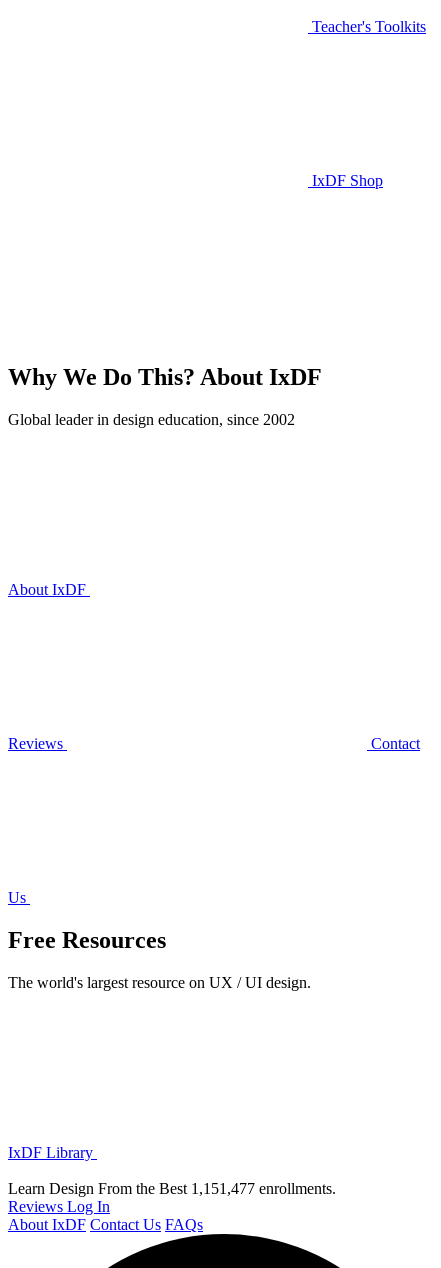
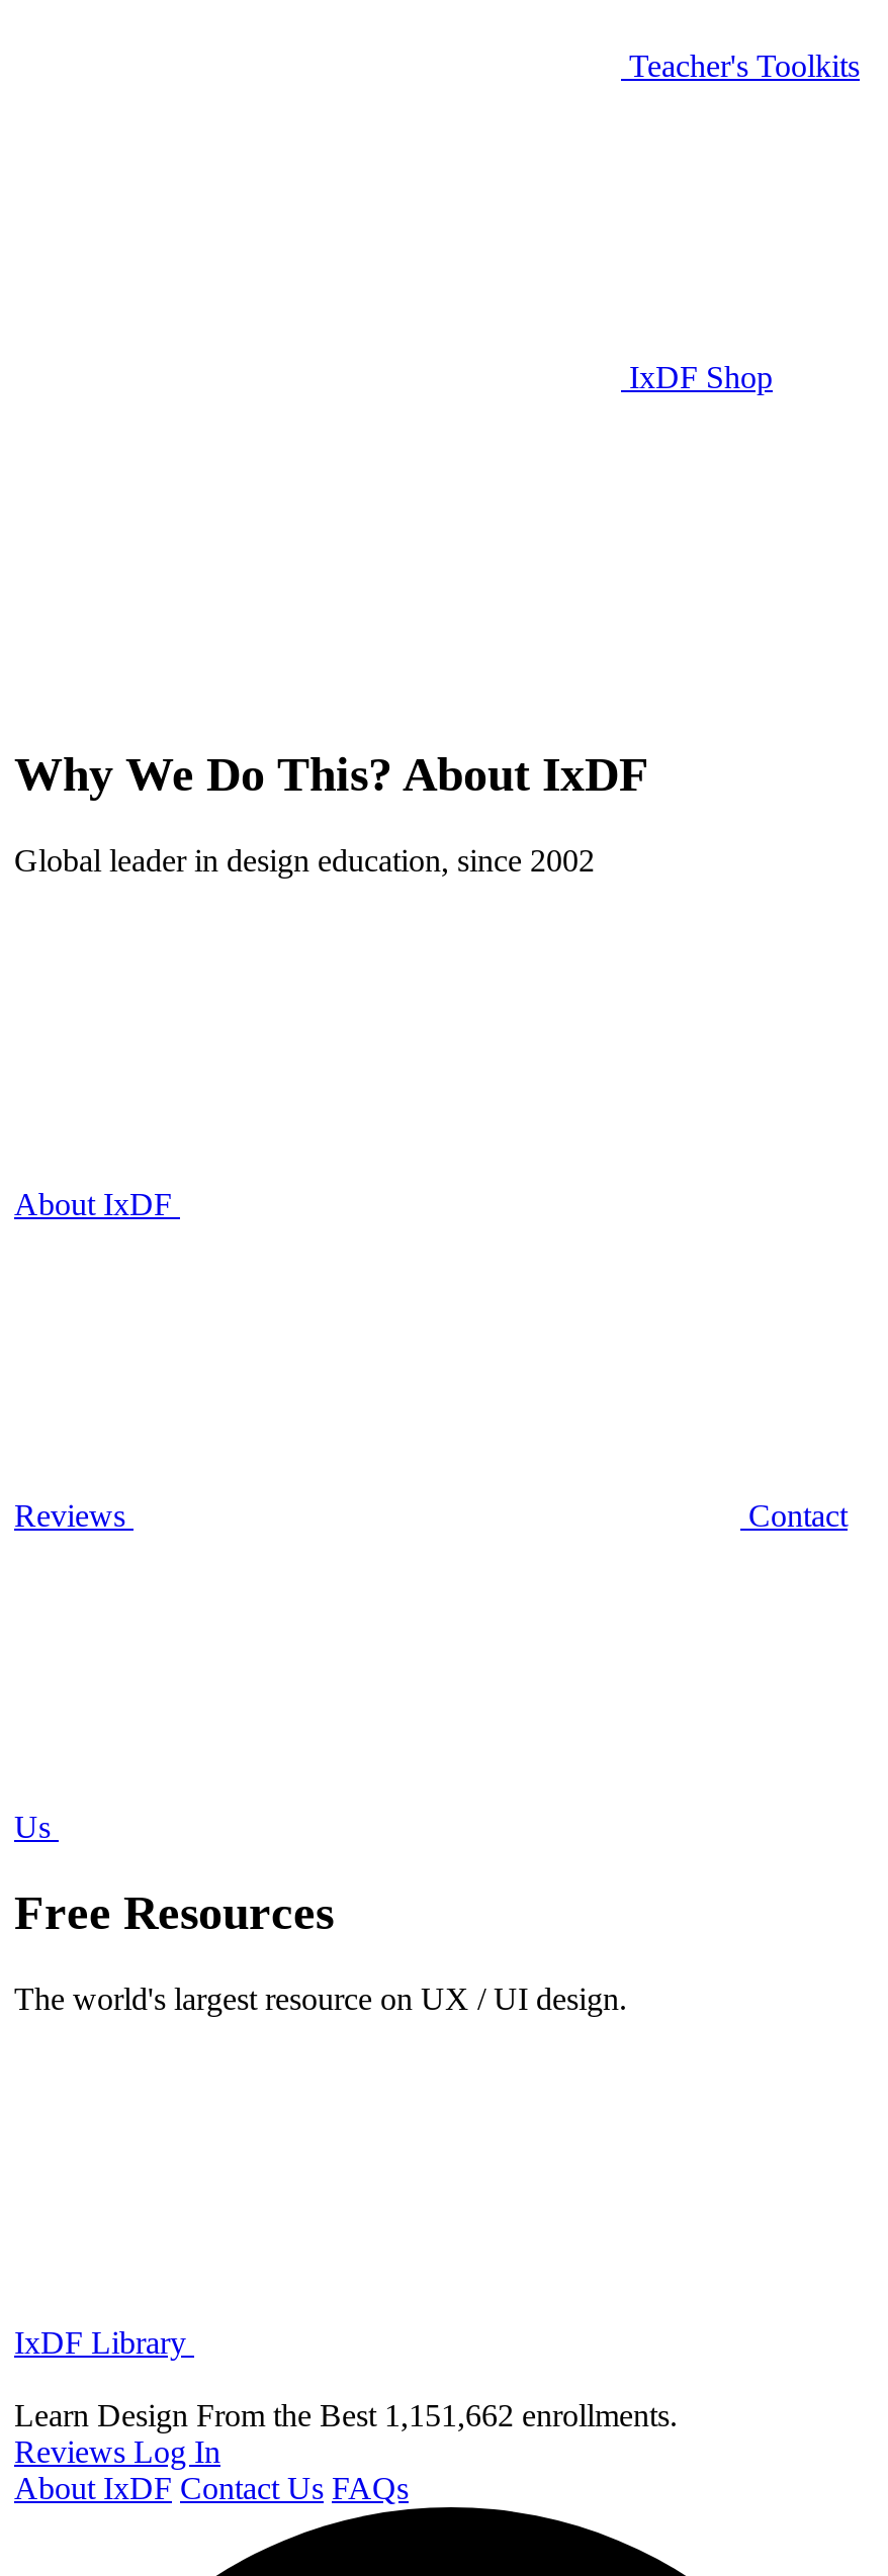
- Learn Design From the Best 1,151,477 enrollments.
+ Learn Design From the Best 1,151,662 enrollments.
